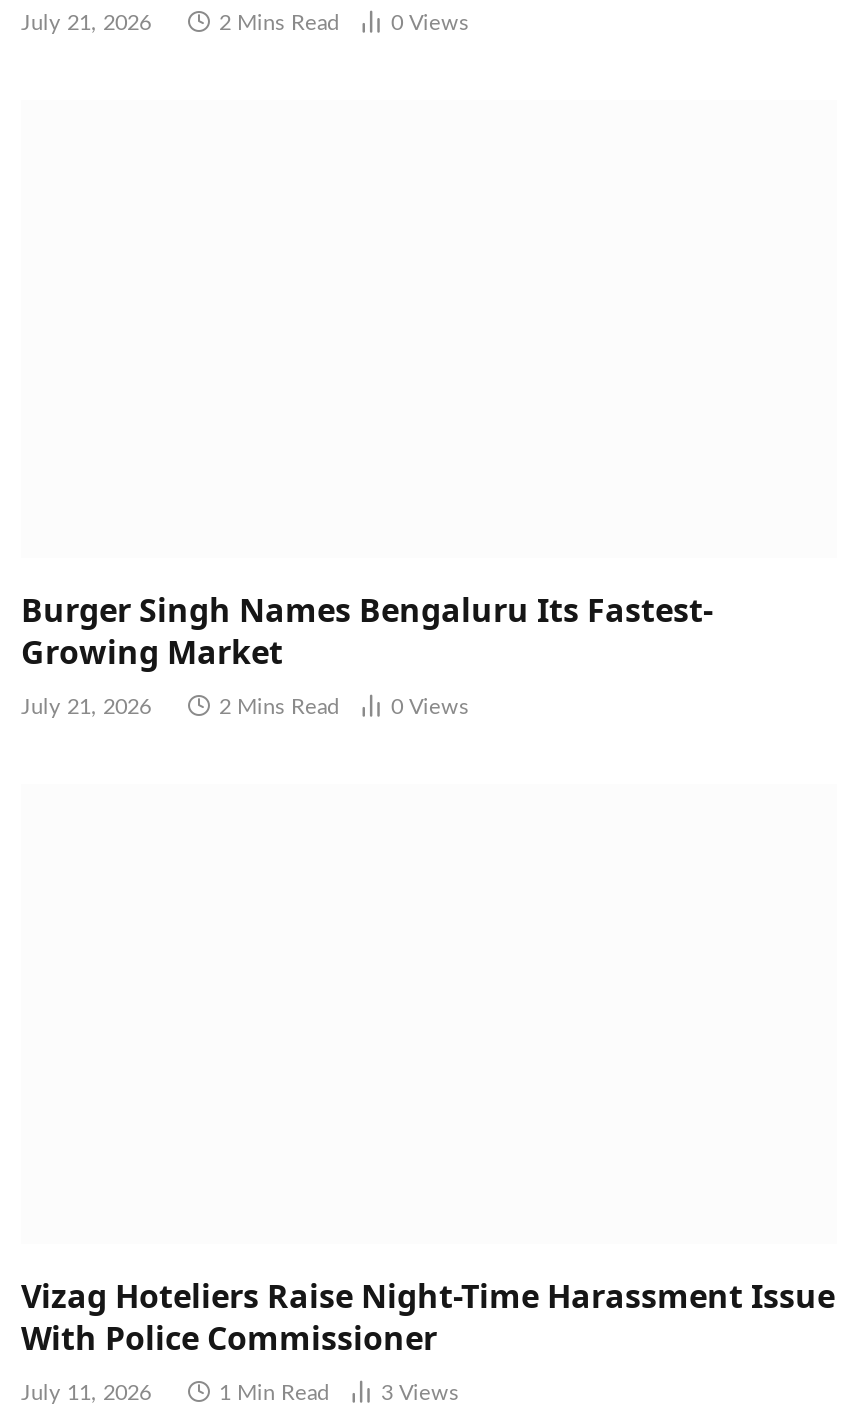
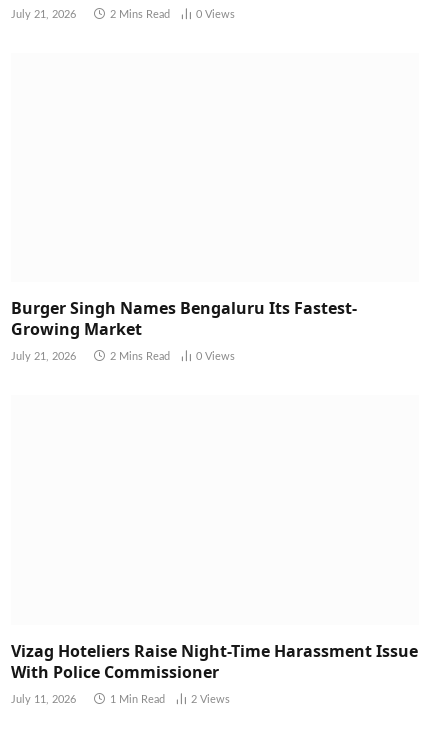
- 3 Views
+ 2 Views
